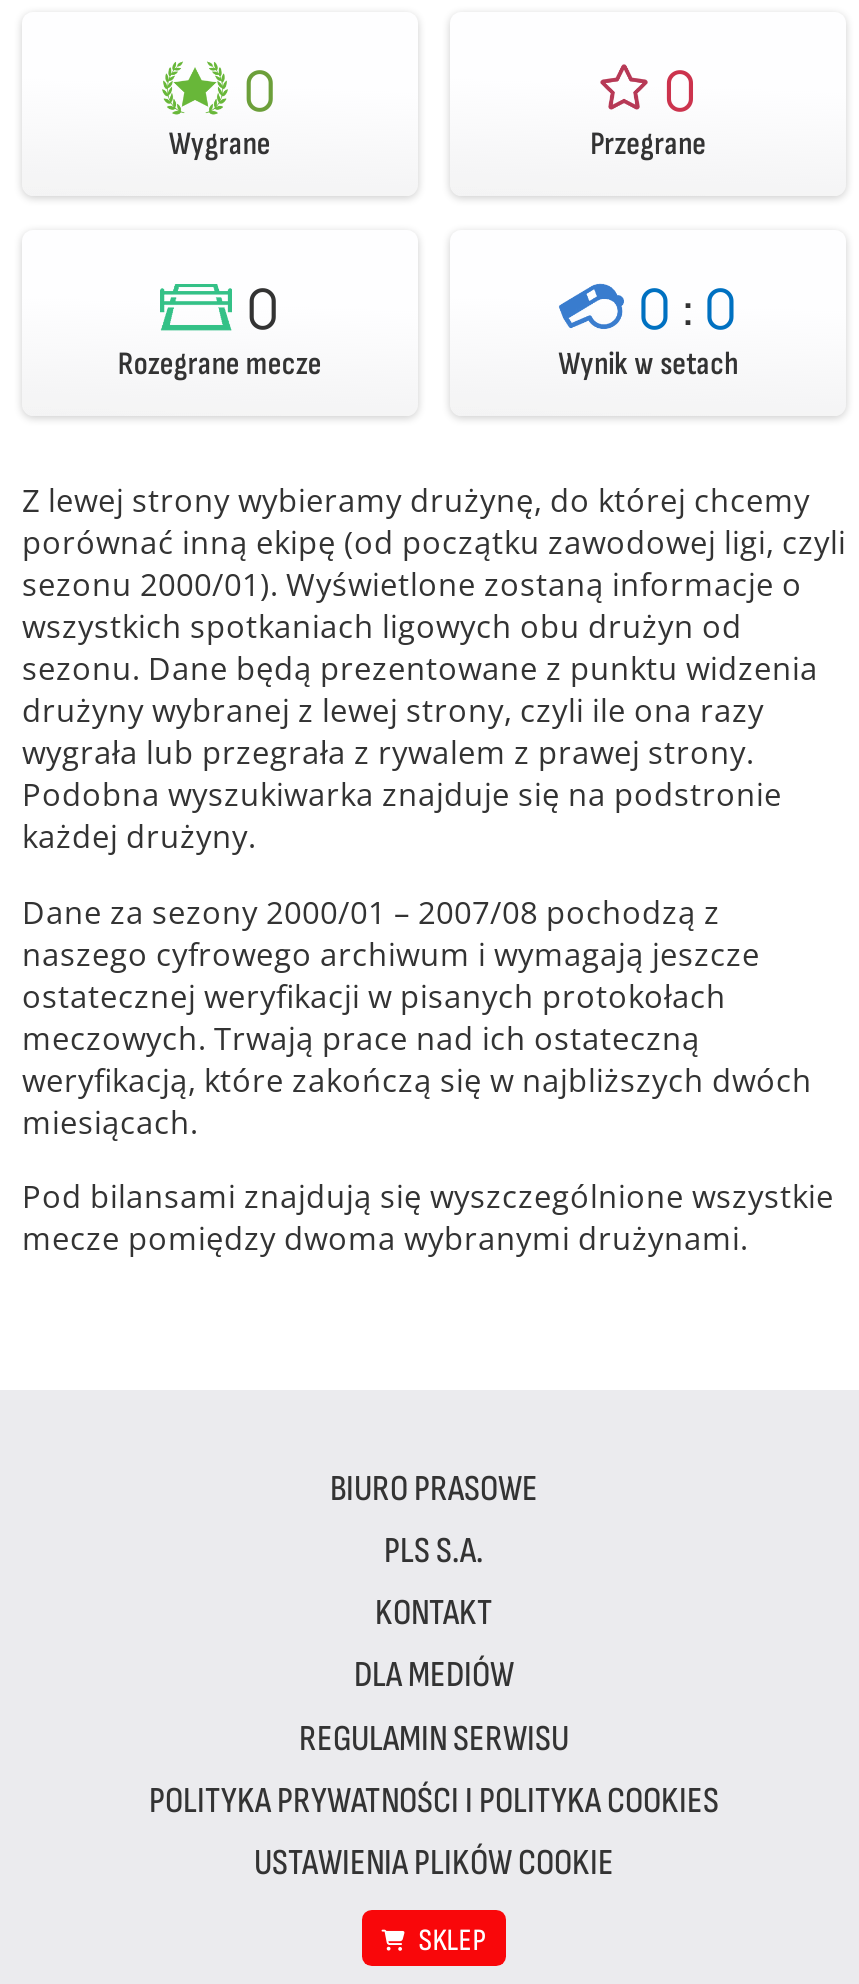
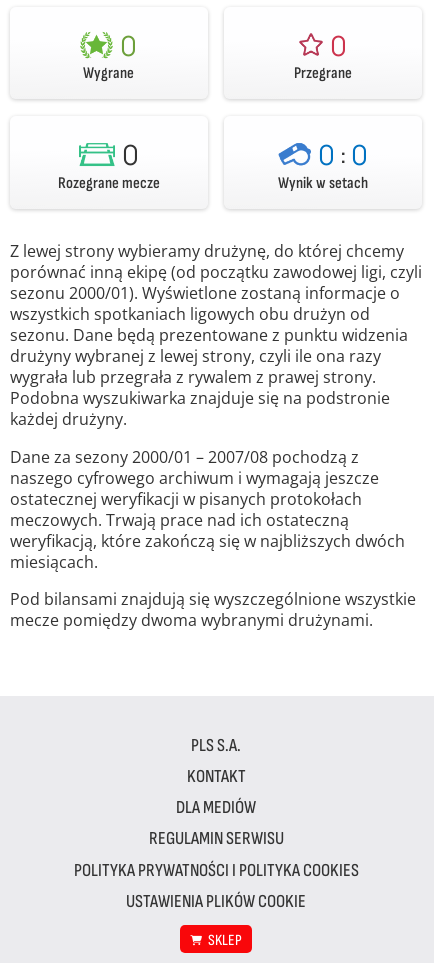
- BIURO PRASOWE
